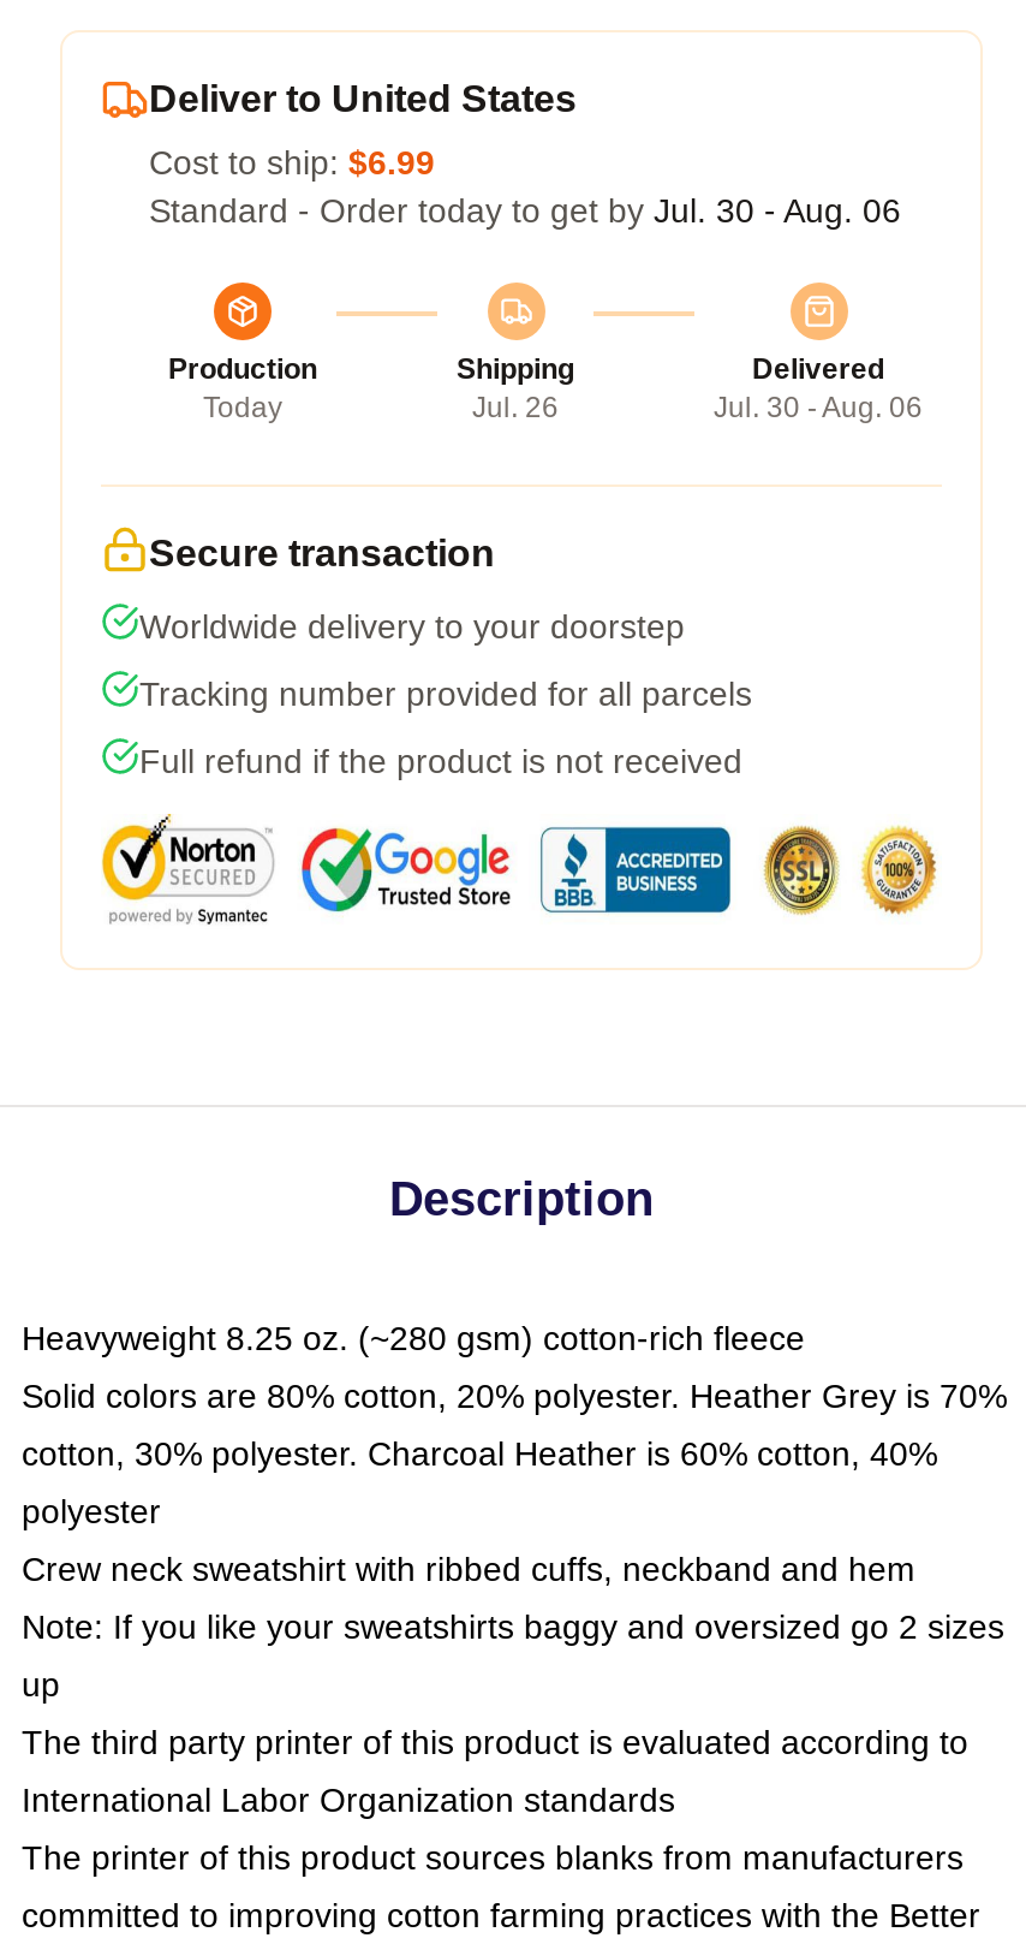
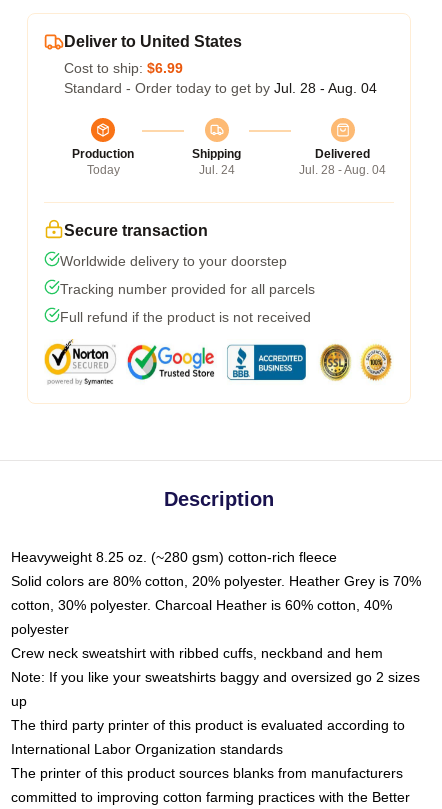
- Standard - Order today to get by Jul. 30 - Aug. 06
+ Standard - Order today to get by Jul. 28 - Aug. 04

- Jul. 26
+ Jul. 24

- Jul. 30 - Aug. 06
+ Jul. 28 - Aug. 04
